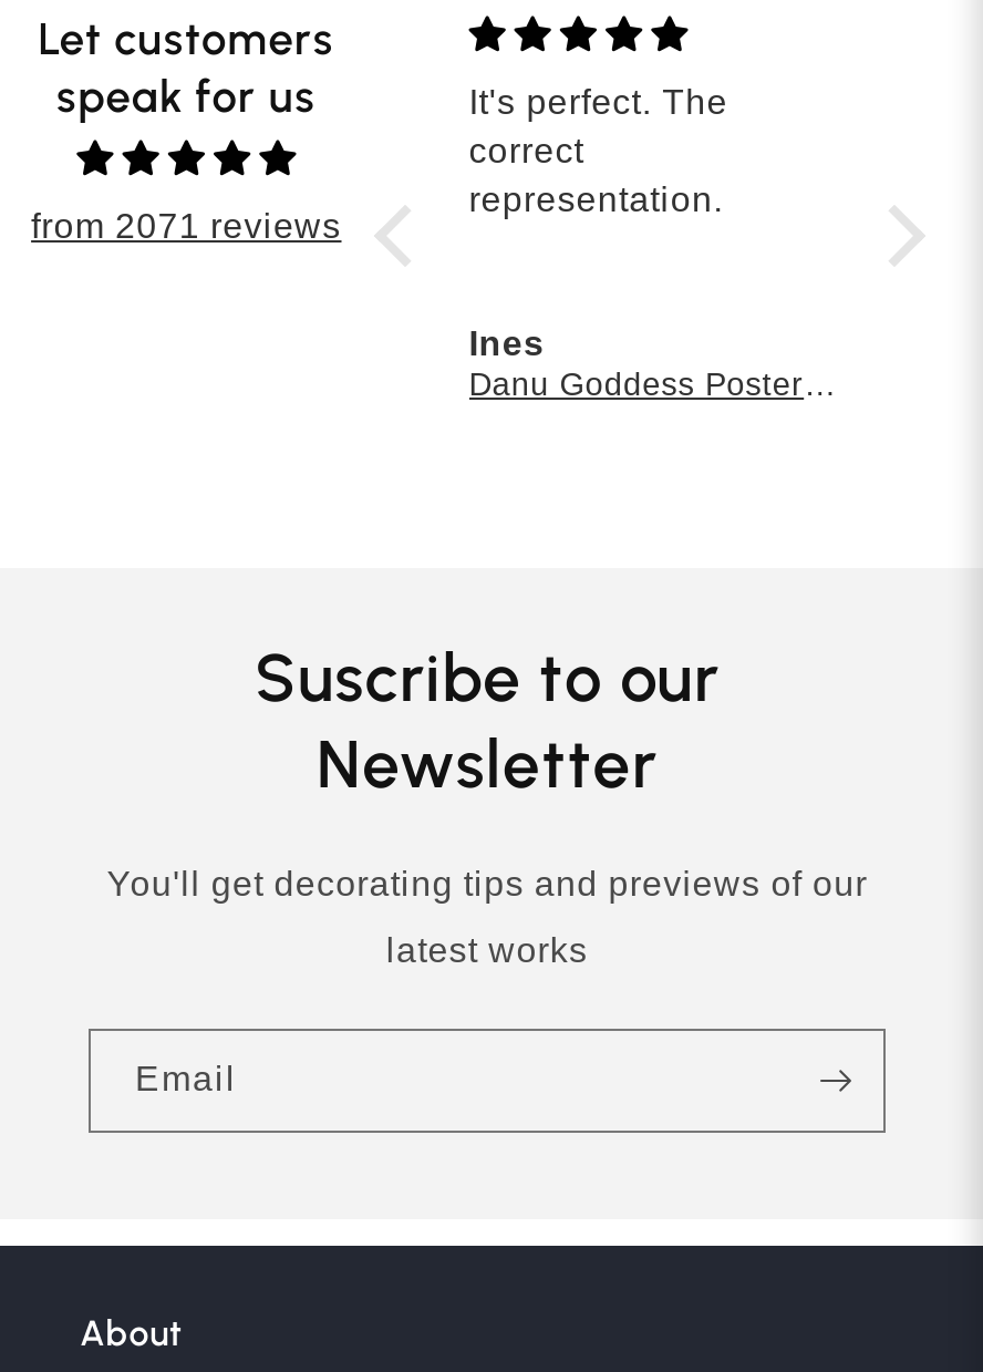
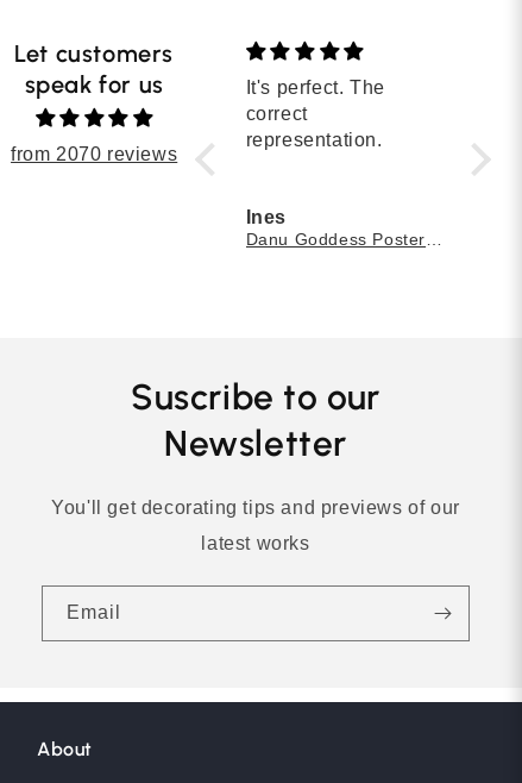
- from 2071 reviews
+ from 2070 reviews
